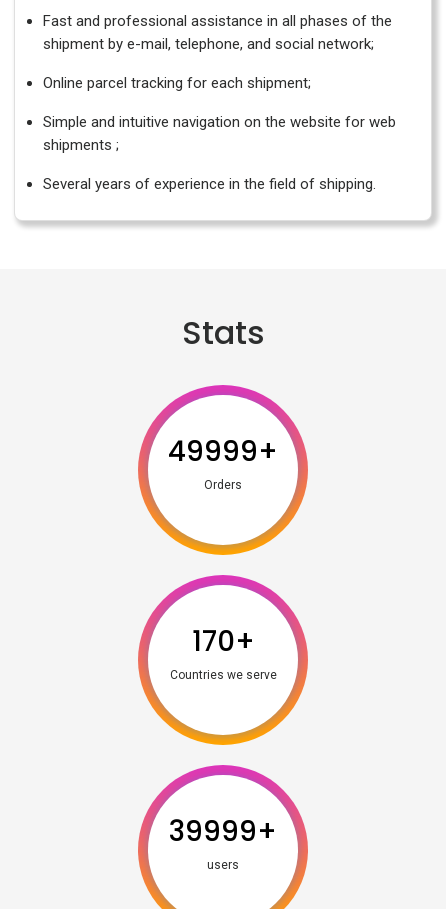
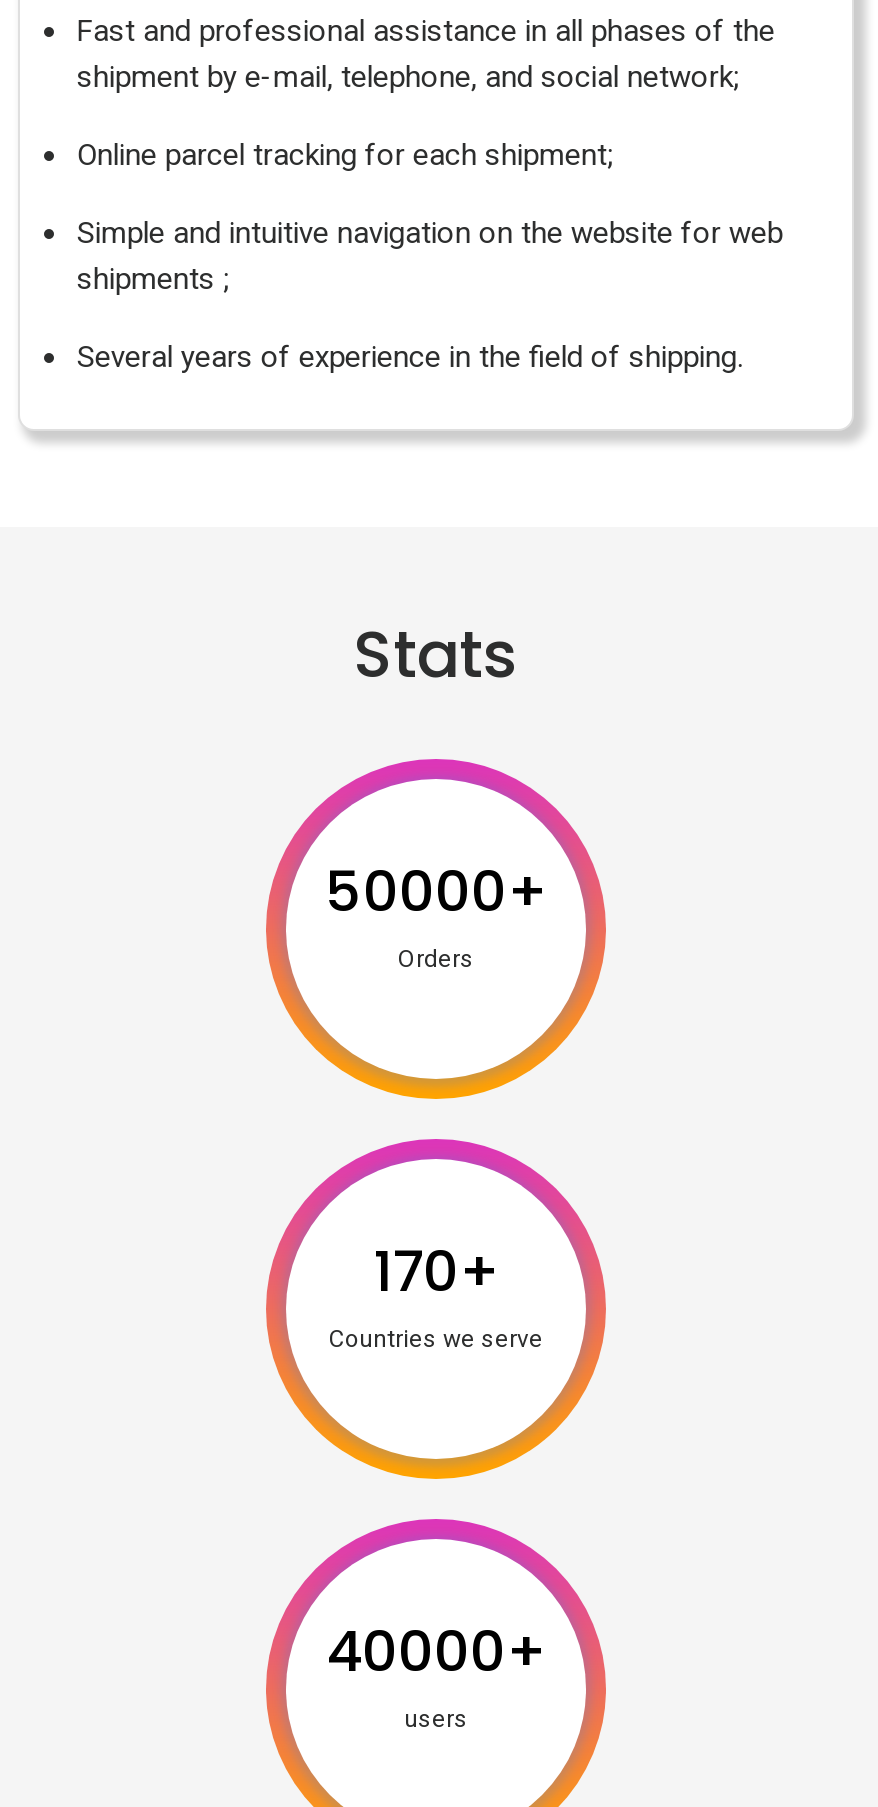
- 49999+
+ 50000+

- 39999+
+ 40000+
